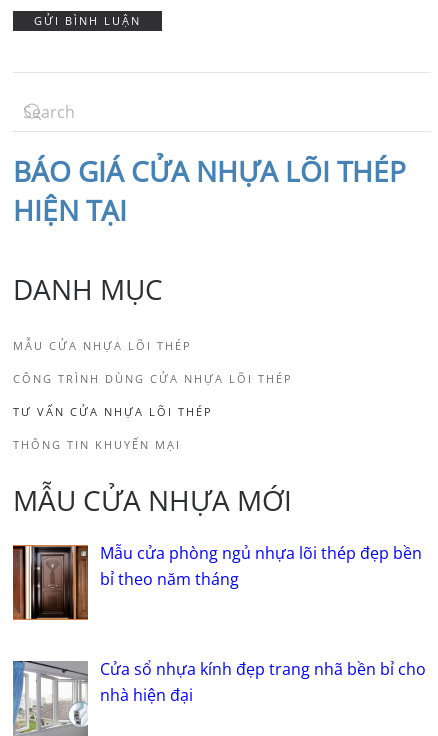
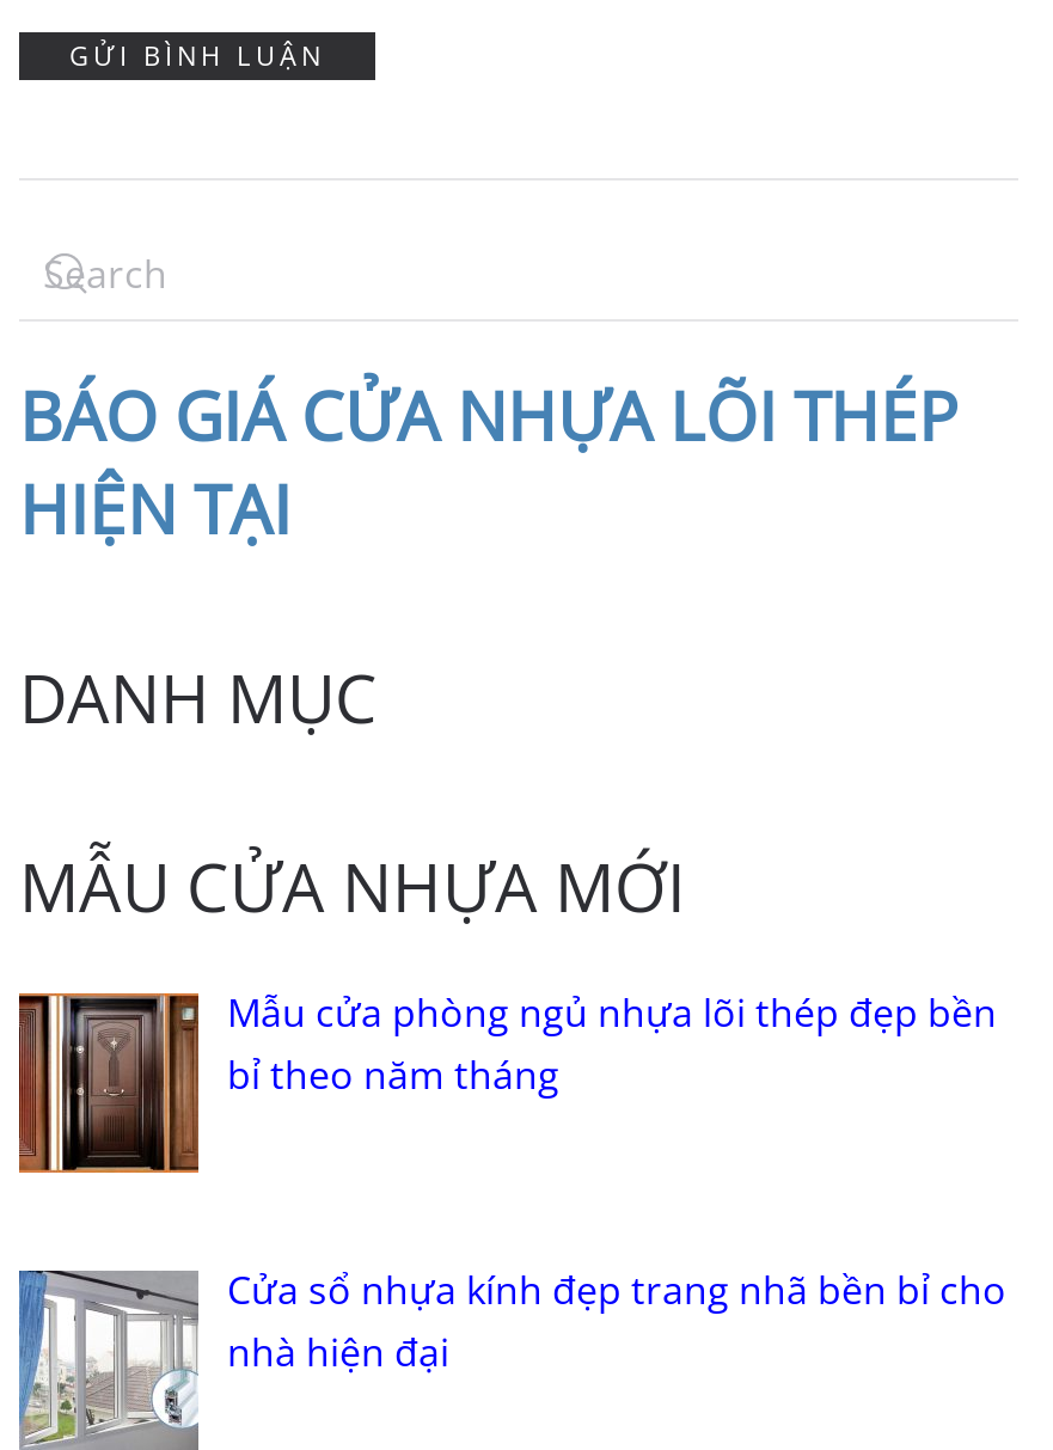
- MẪU CỬA NHỰA LÕI THÉP
- CÔNG TRÌNH DÙNG CỬA NHỰA LÕI THÉP
- TƯ VẤN CỬA NHỰA LÕI THÉP
- THÔNG TIN KHUYẾN MẠI
